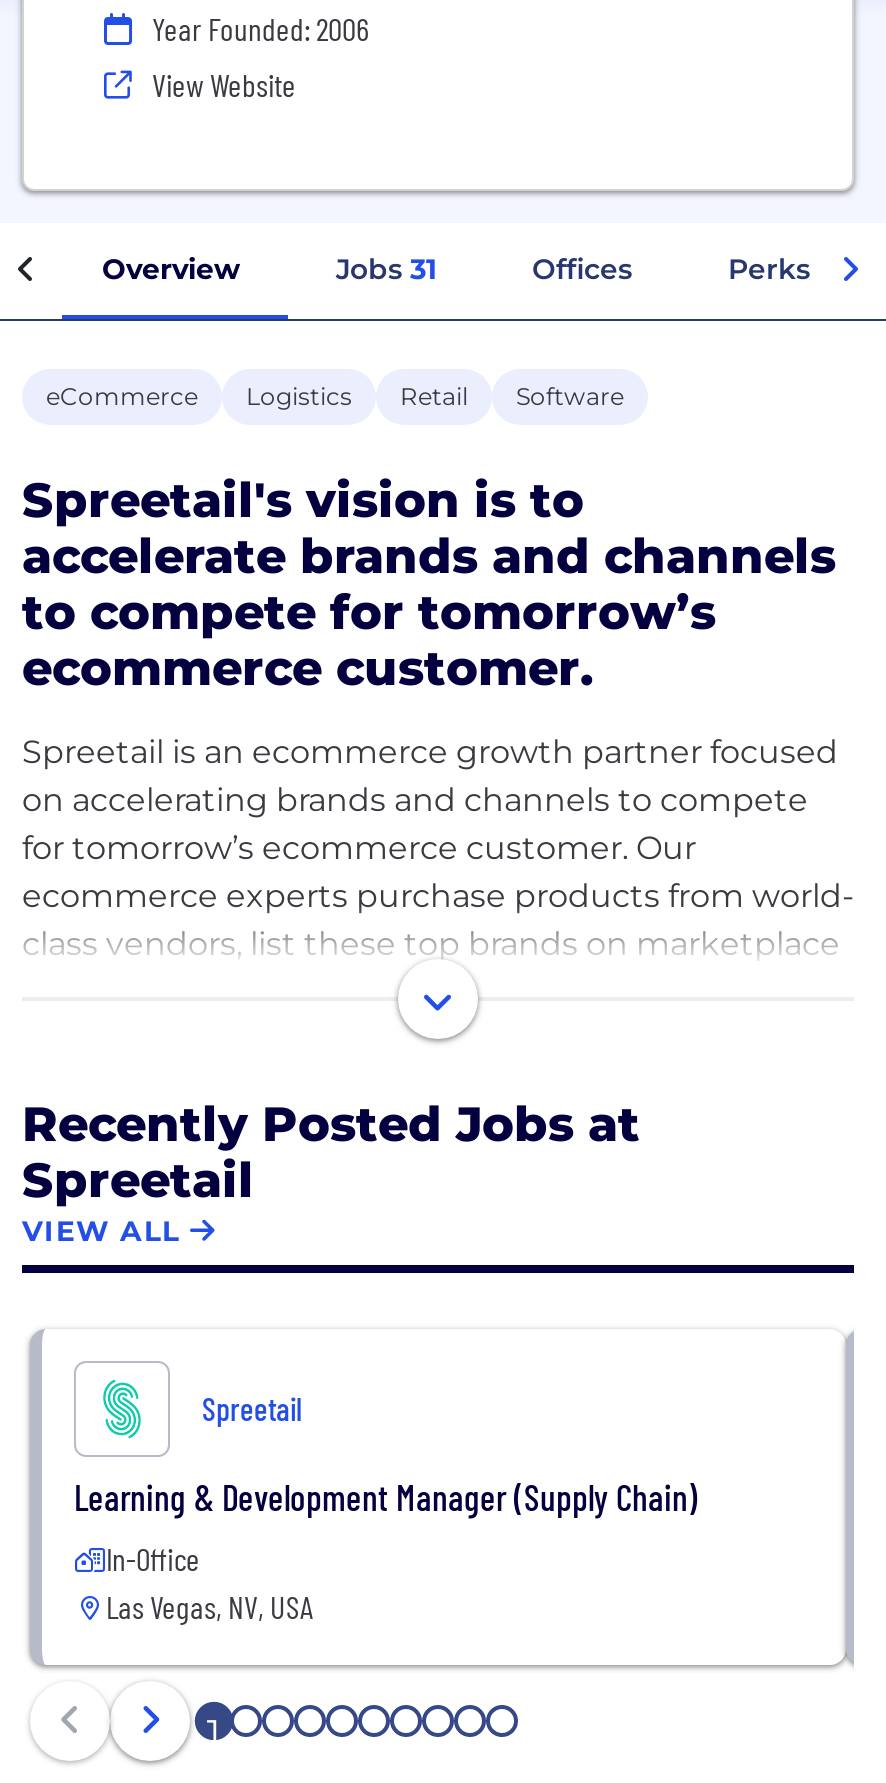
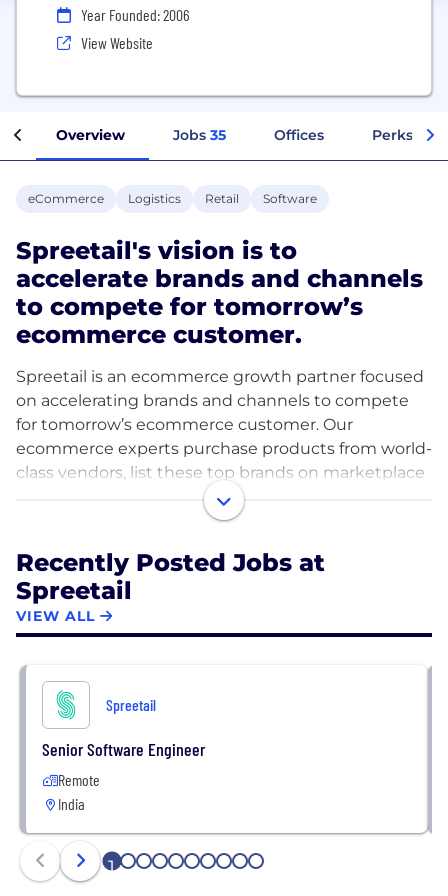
- Jobs 31
+ Jobs 35

- Learning & Development Manager (Supply Chain)
+ Senior Software Engineer

- In-Office
- Las Vegas, NV, USA
+ Remote
+ India
